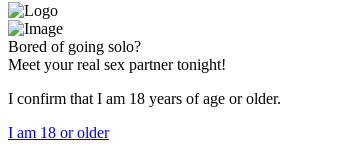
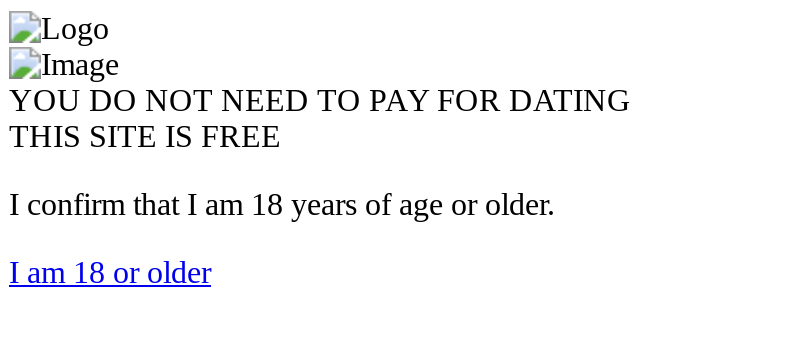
- Bored of going solo?
- Meet your real sex partner tonight!
+ YOU DO NOT NEED TO PAY FOR DATING
+ THIS SITE IS FREE
